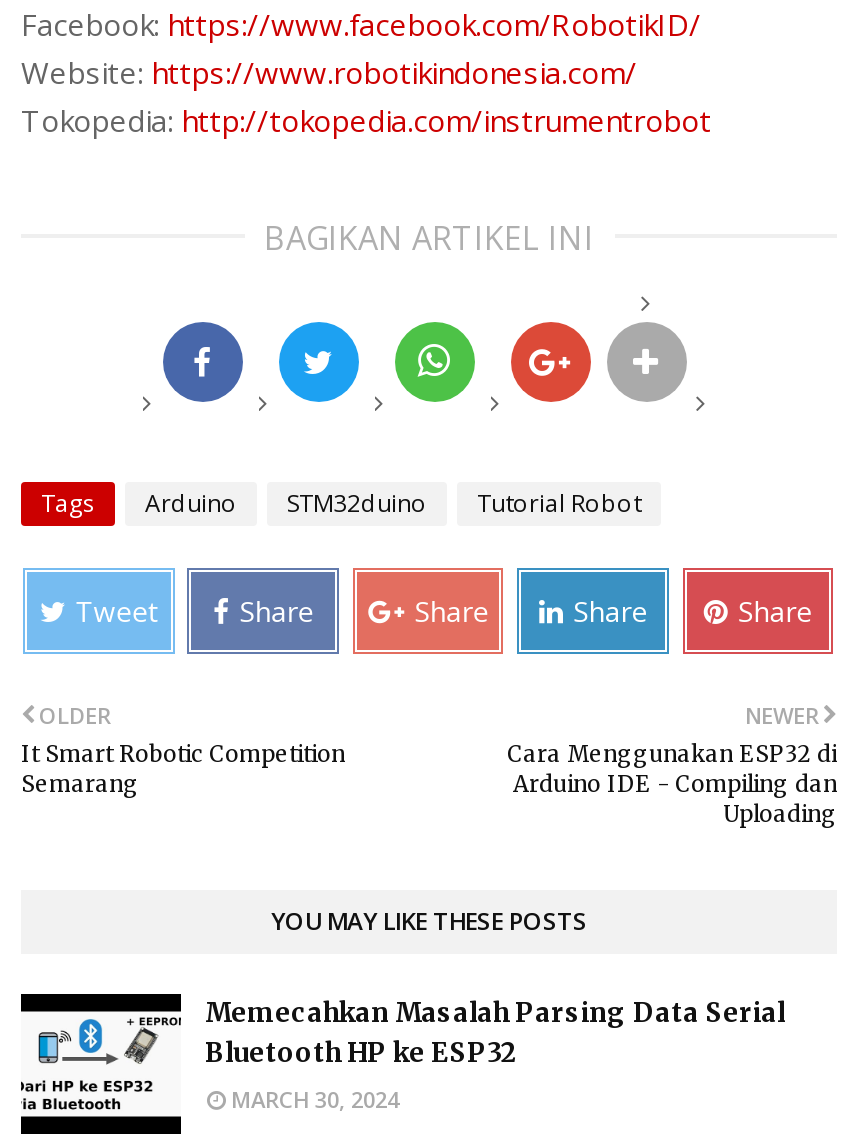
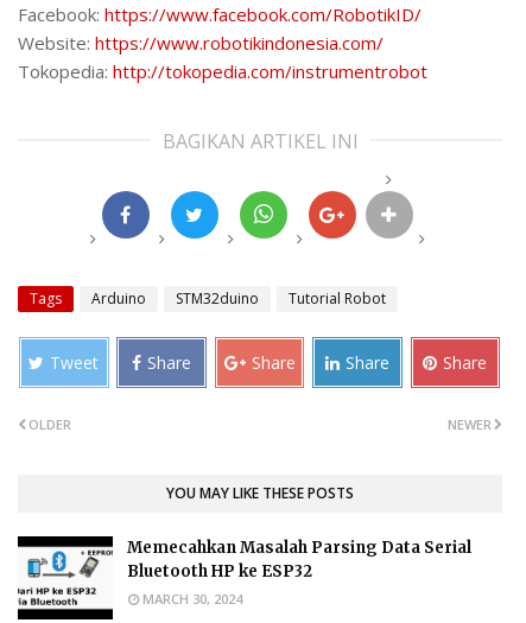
- It Smart Robotic Competition
- Semarang

- Cara Menggunakan ESP32 di
- Arduino IDE - Compiling dan
- Uploading
